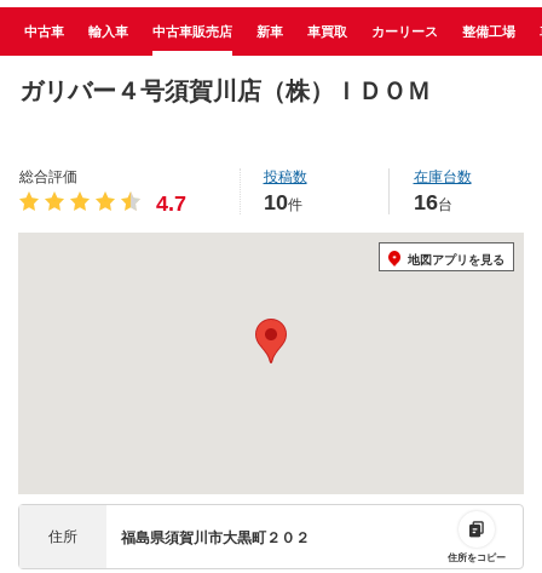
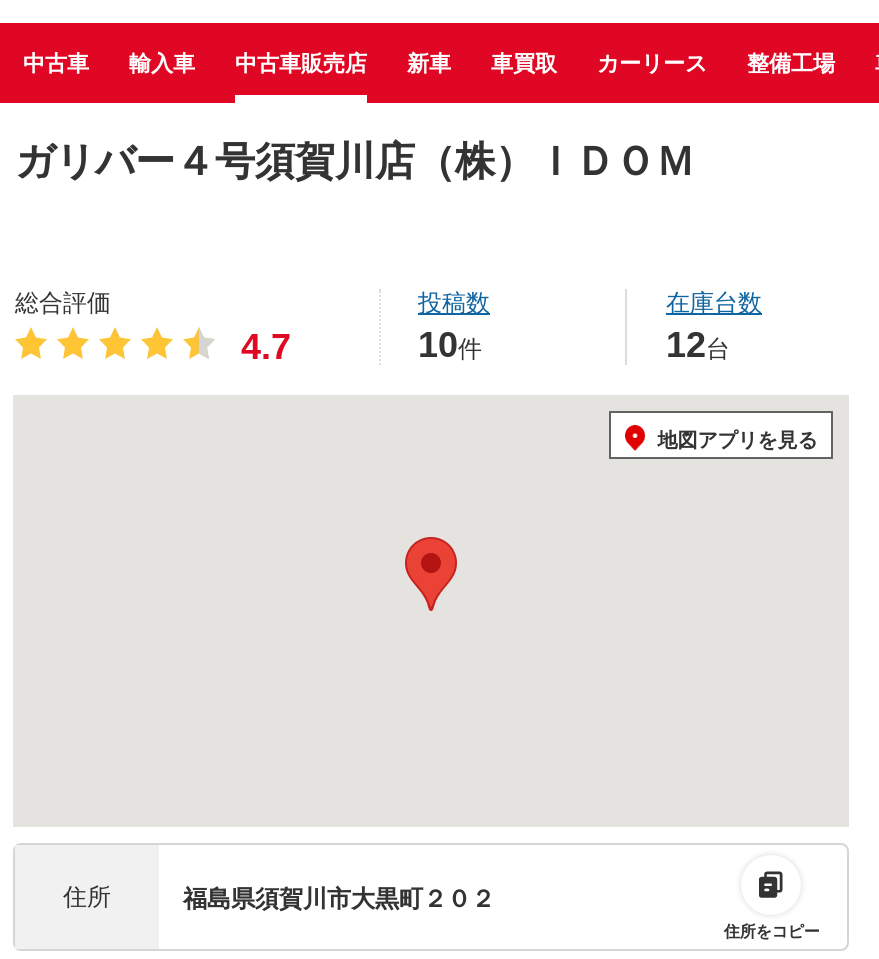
- 16台
+ 12台
